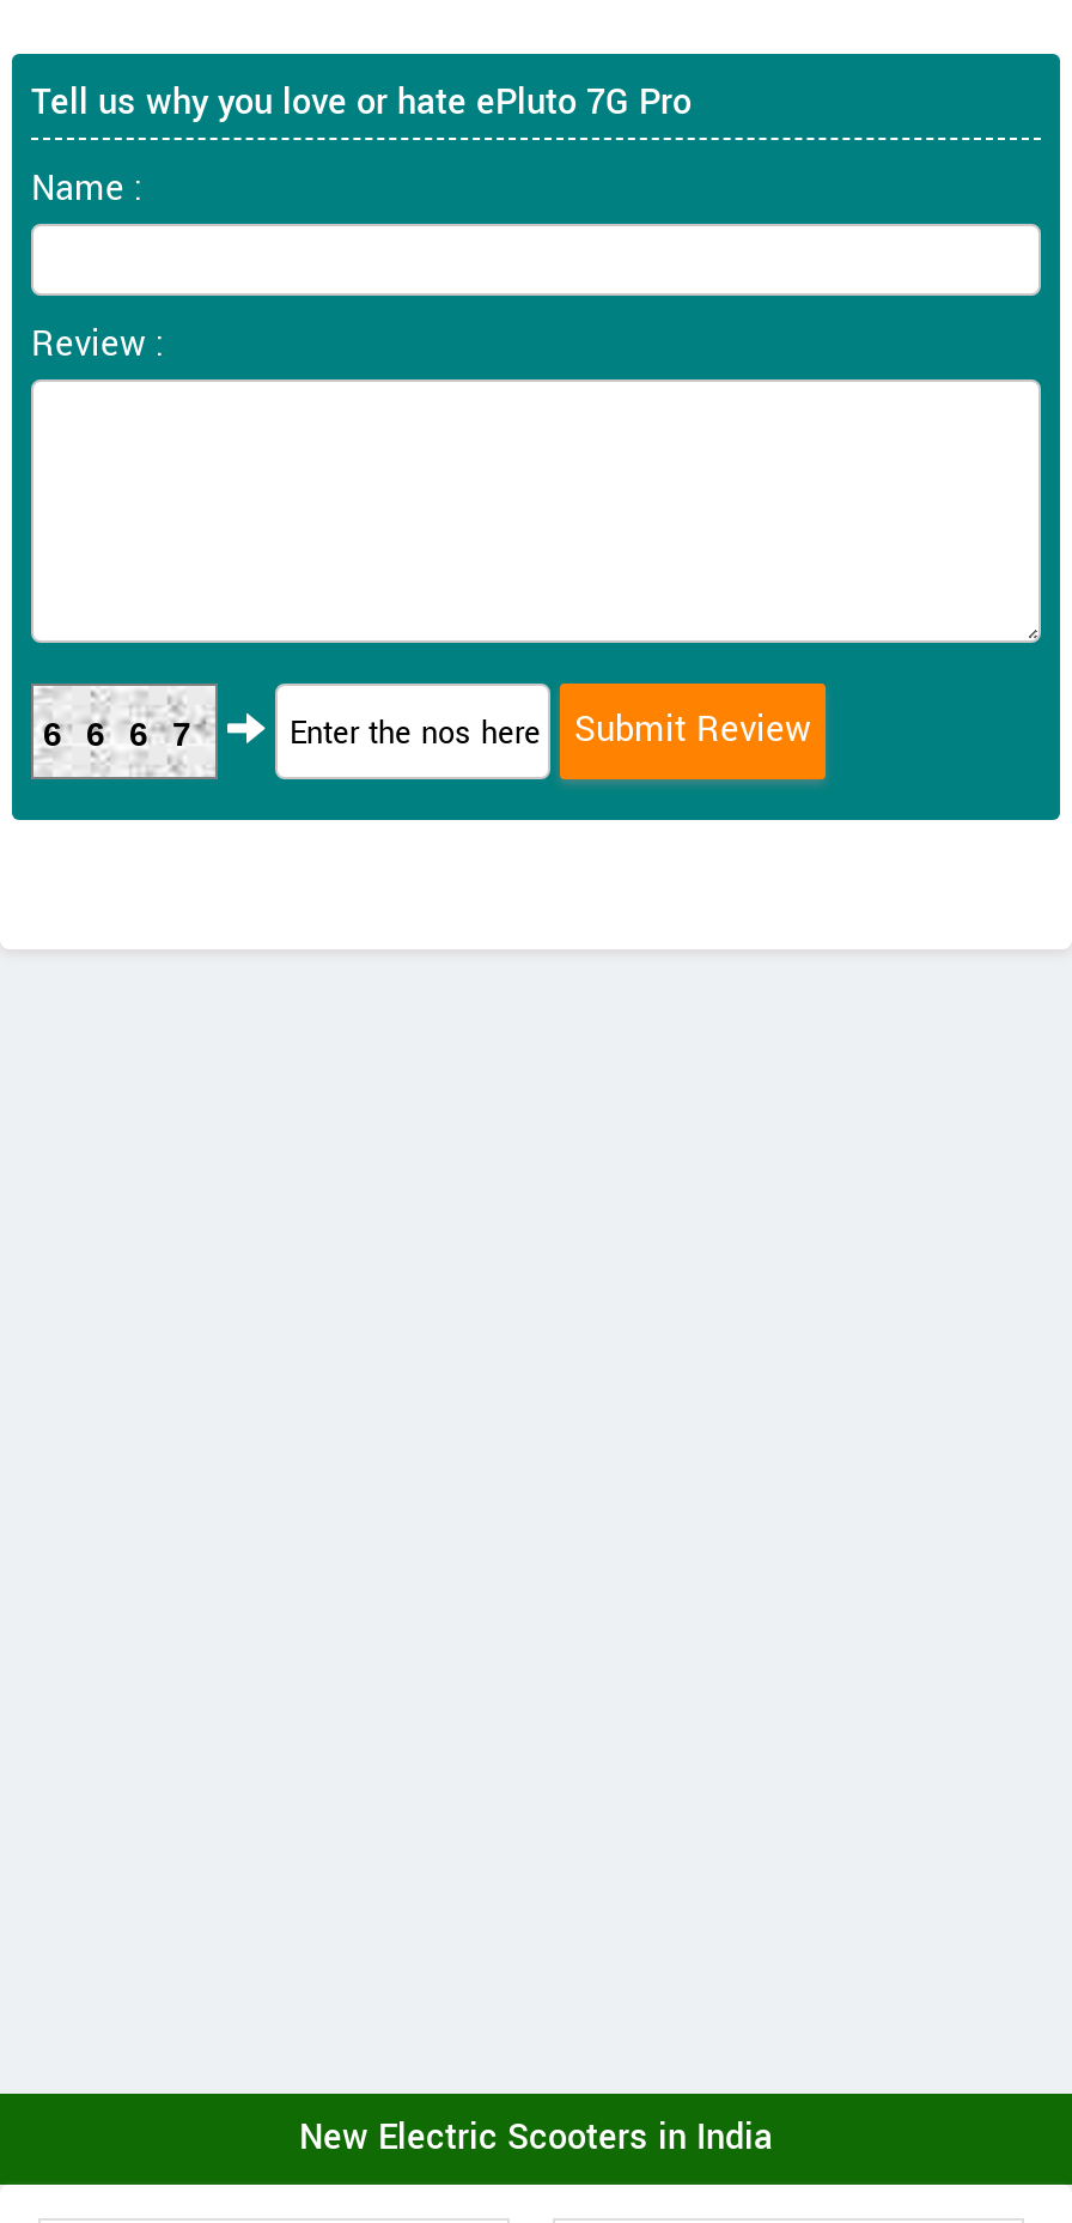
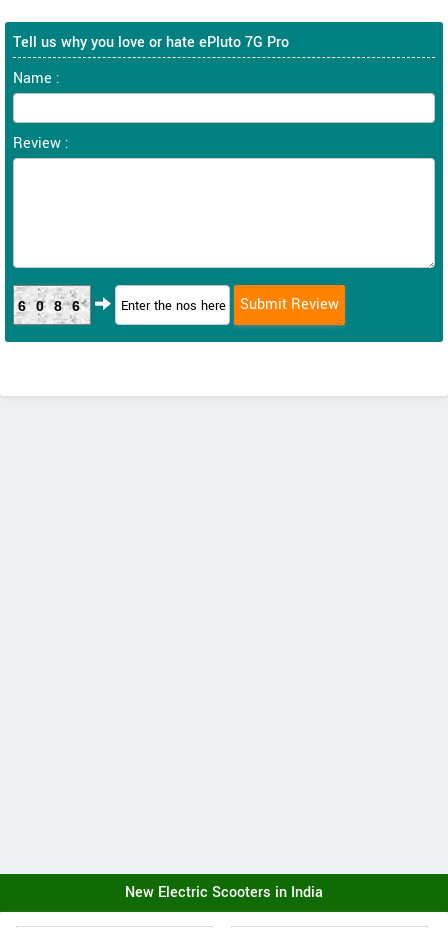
- 6667
+ 6086
